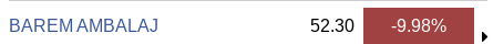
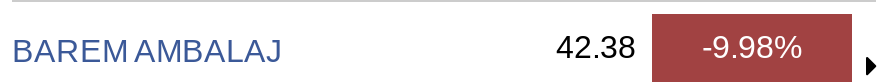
- 52.30 -9.98%
+ 42.38 -9.98%
